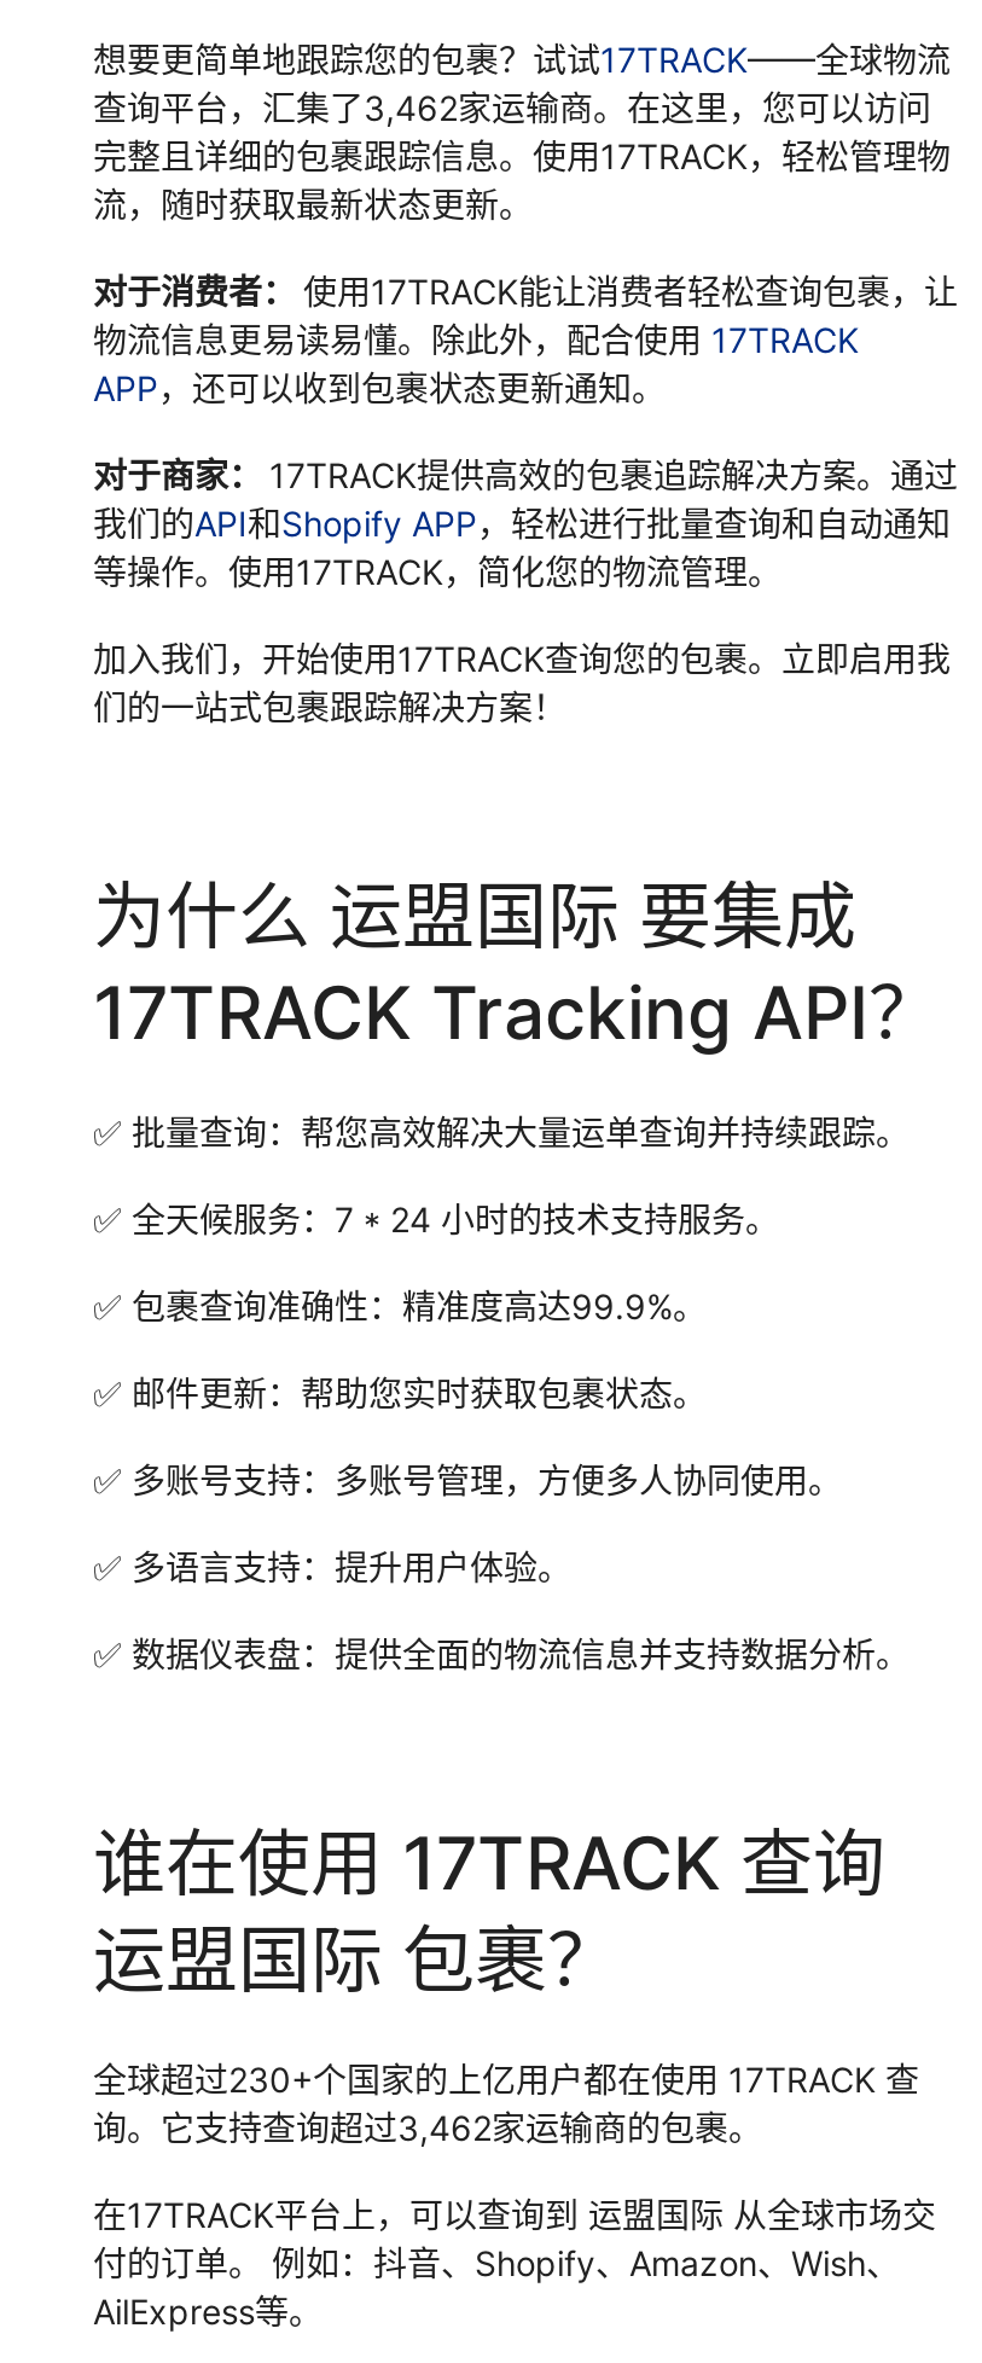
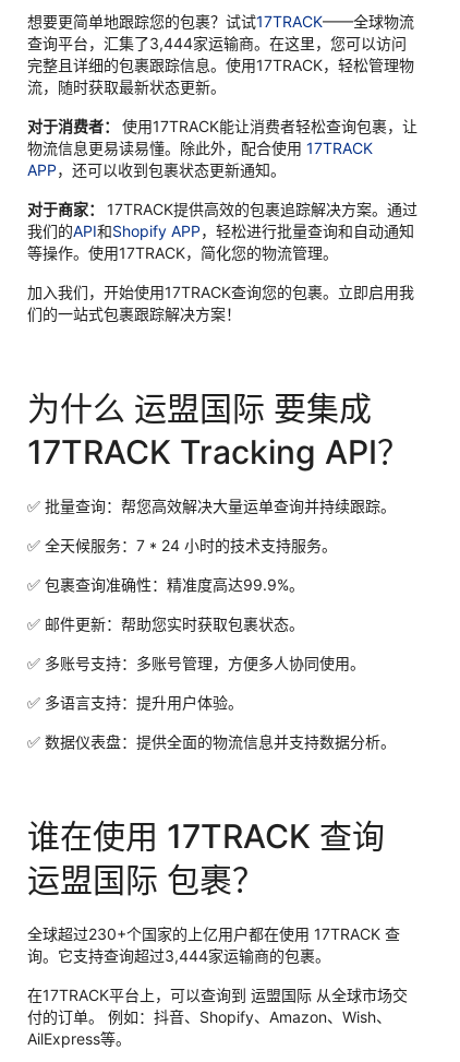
- 查询平台，汇集了3,462家运输商。在这里，您可以访问
+ 查询平台，汇集了3,444家运输商。在这里，您可以访问

- 询。它支持查询超过3,462家运输商的包裹。
+ 询。它支持查询超过3,444家运输商的包裹。
